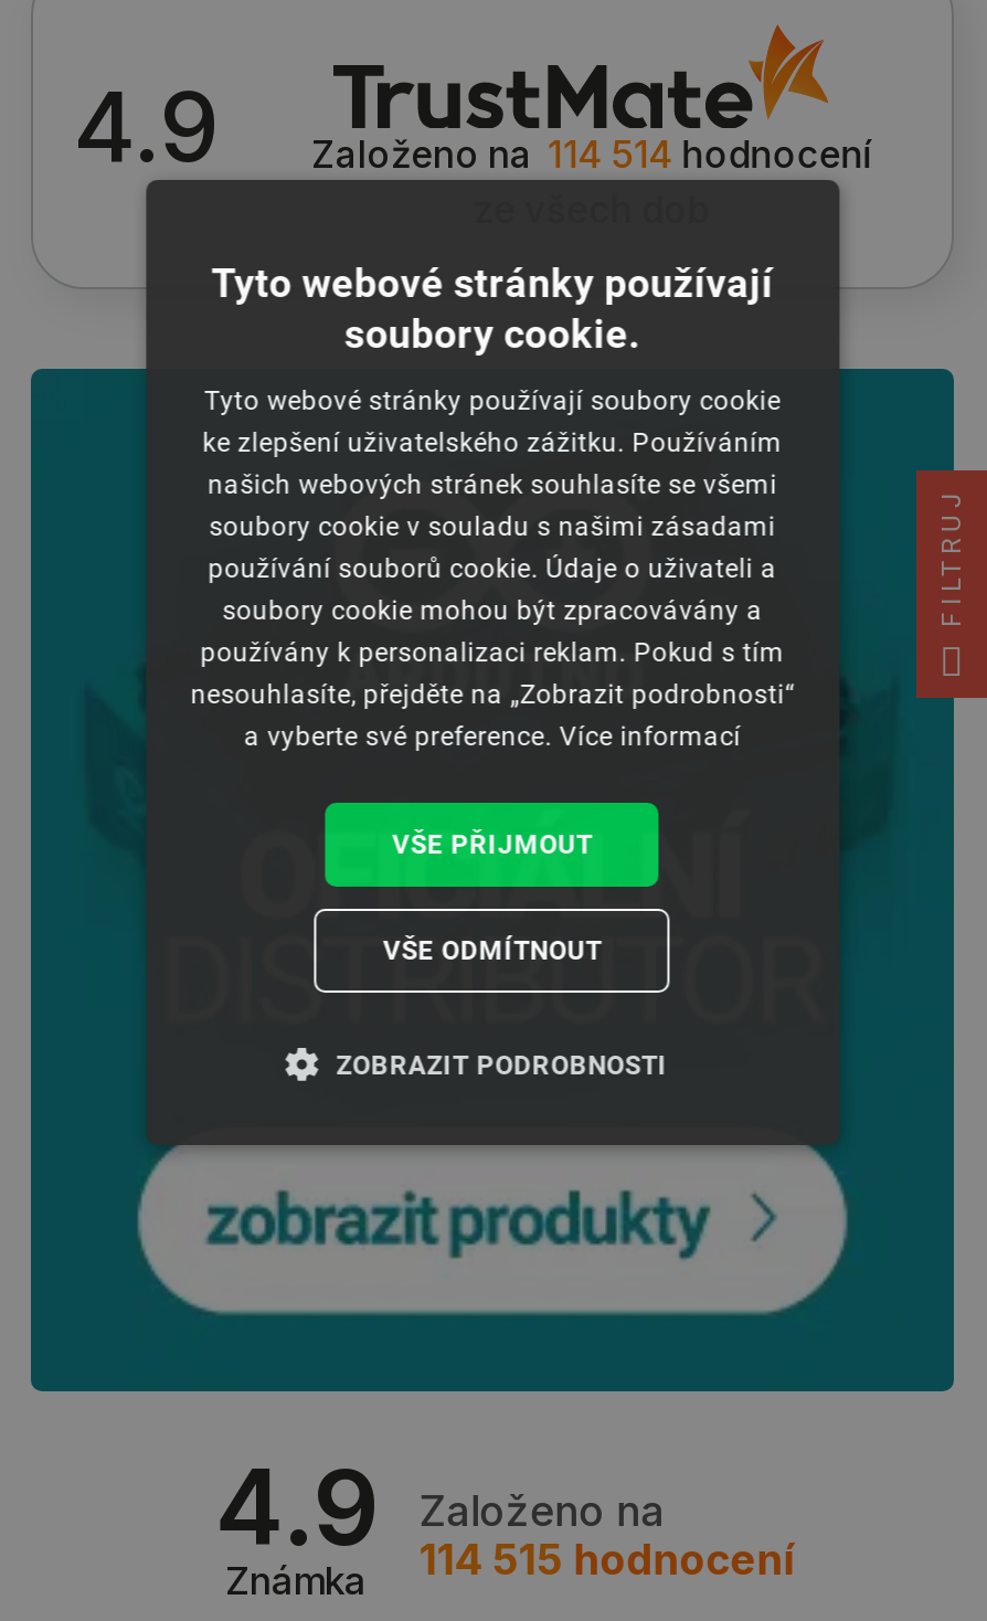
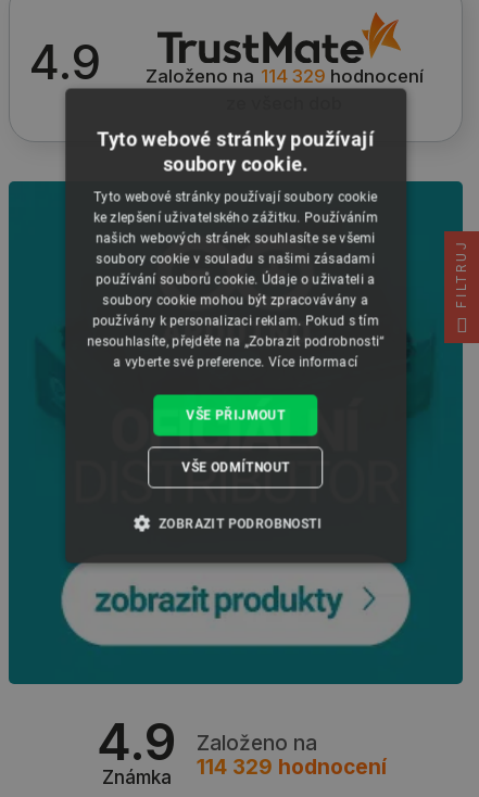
- Založeno na 114 514 hodnocení
+ Založeno na 114 329 hodnocení

- 114 515 hodnocení
+ 114 329 hodnocení
